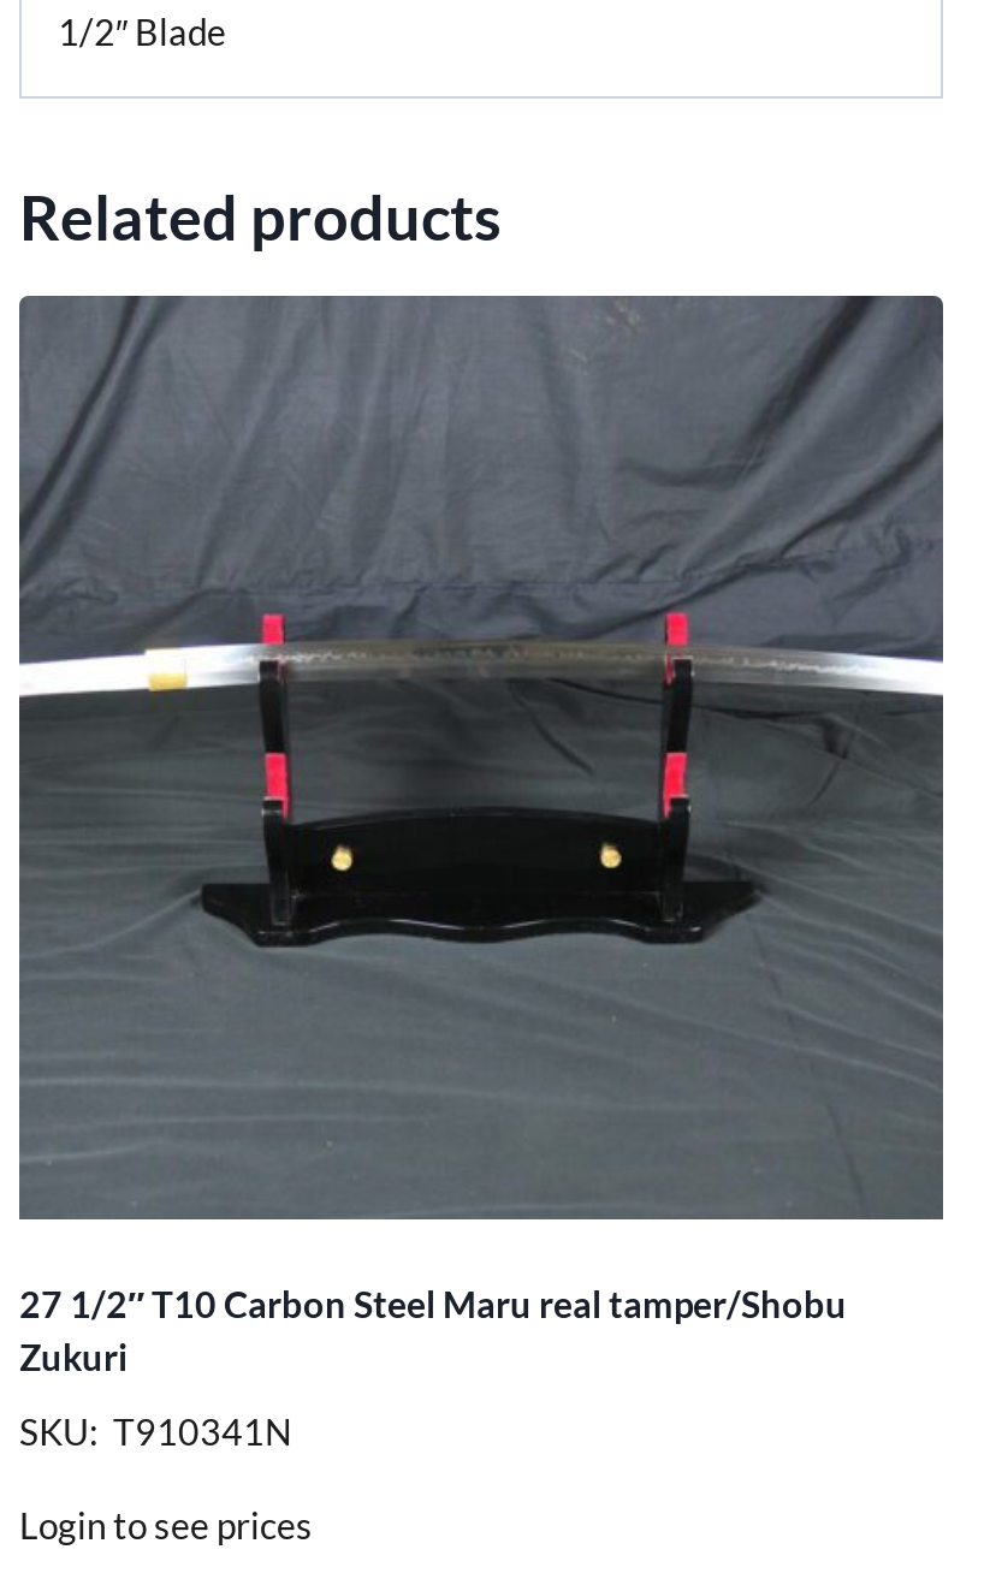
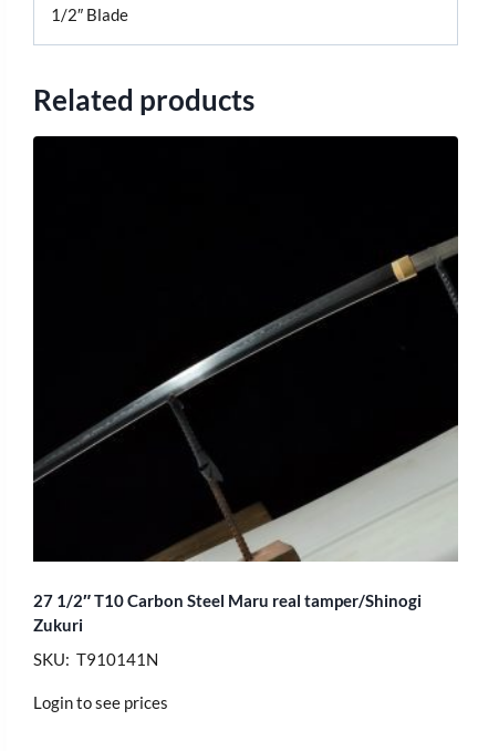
- [image]
- 27 1/2″ T10 Carbon Steel Maru real tamper/Shobu
+ [image]
+ 27 1/2″ T10 Carbon Steel Maru real tamper/Shinogi

- SKU: T910341N
+ SKU: T910141N
